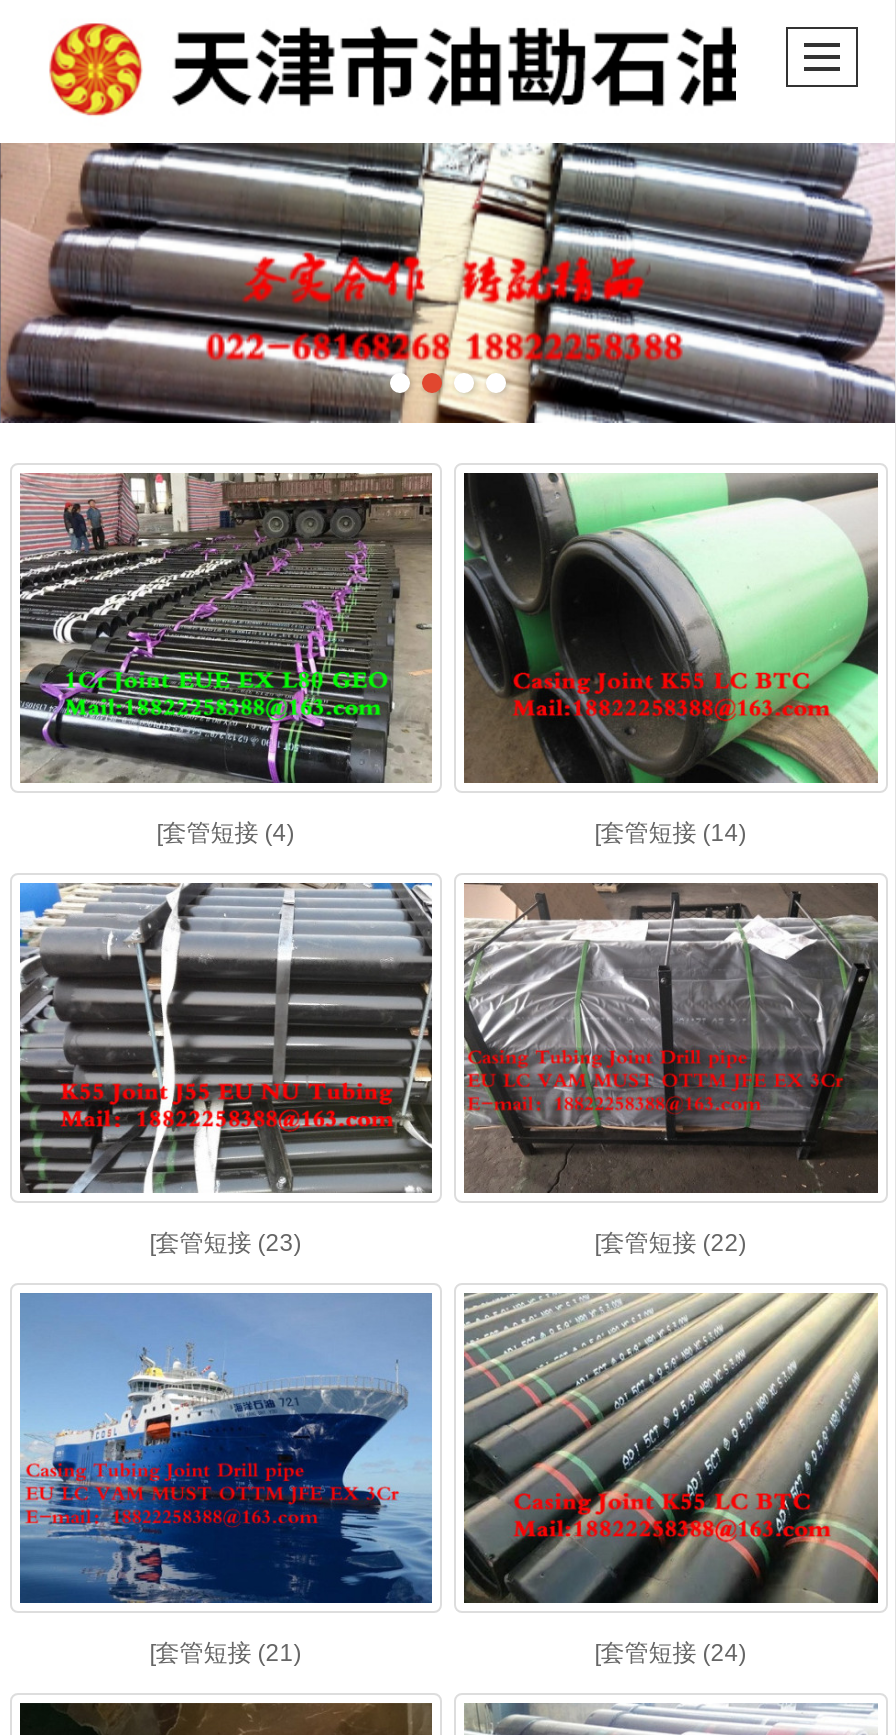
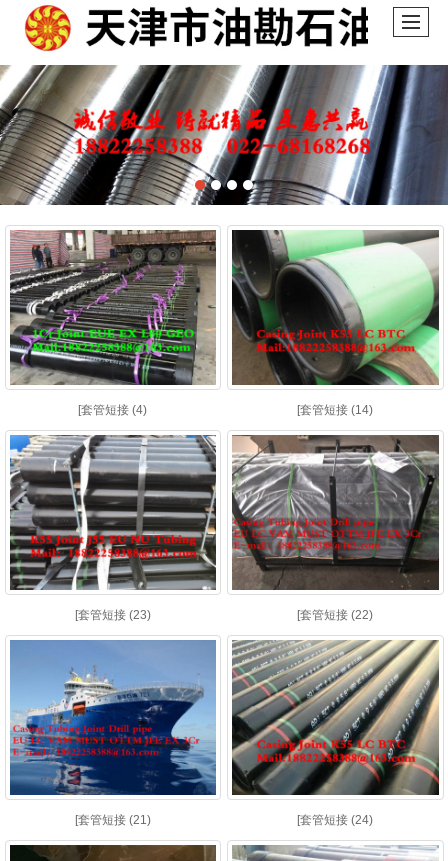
- [image]
+ [image]
